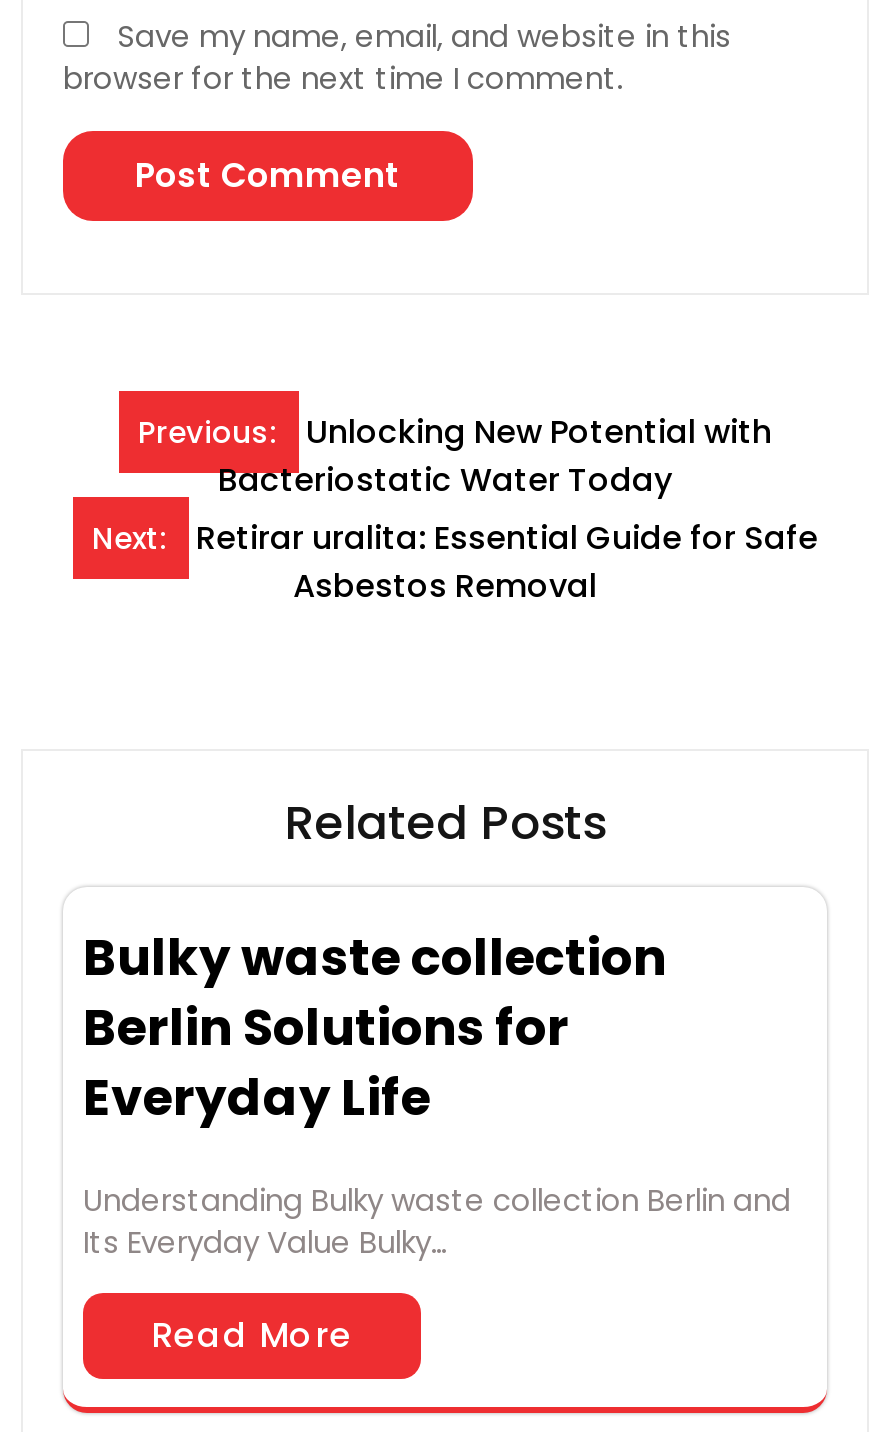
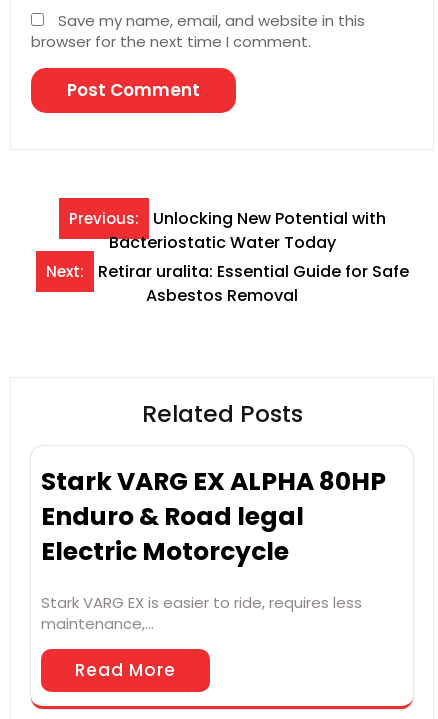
- Bulky waste collection
- Berlin Solutions for
- Everyday Life
+ Stark VARG EX ALPHA 80HP
+ Enduro & Road legal
+ Electric Motorcycle

- Understanding Bulky waste collection Berlin and
- Its Everyday Value Bulky…
+ Stark VARG EX is easier to ride, requires less
+ maintenance,…
